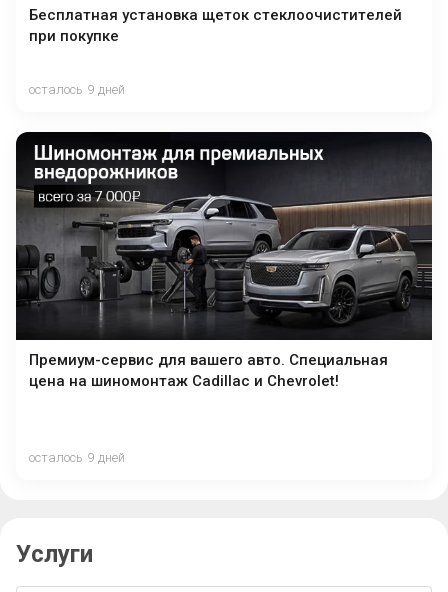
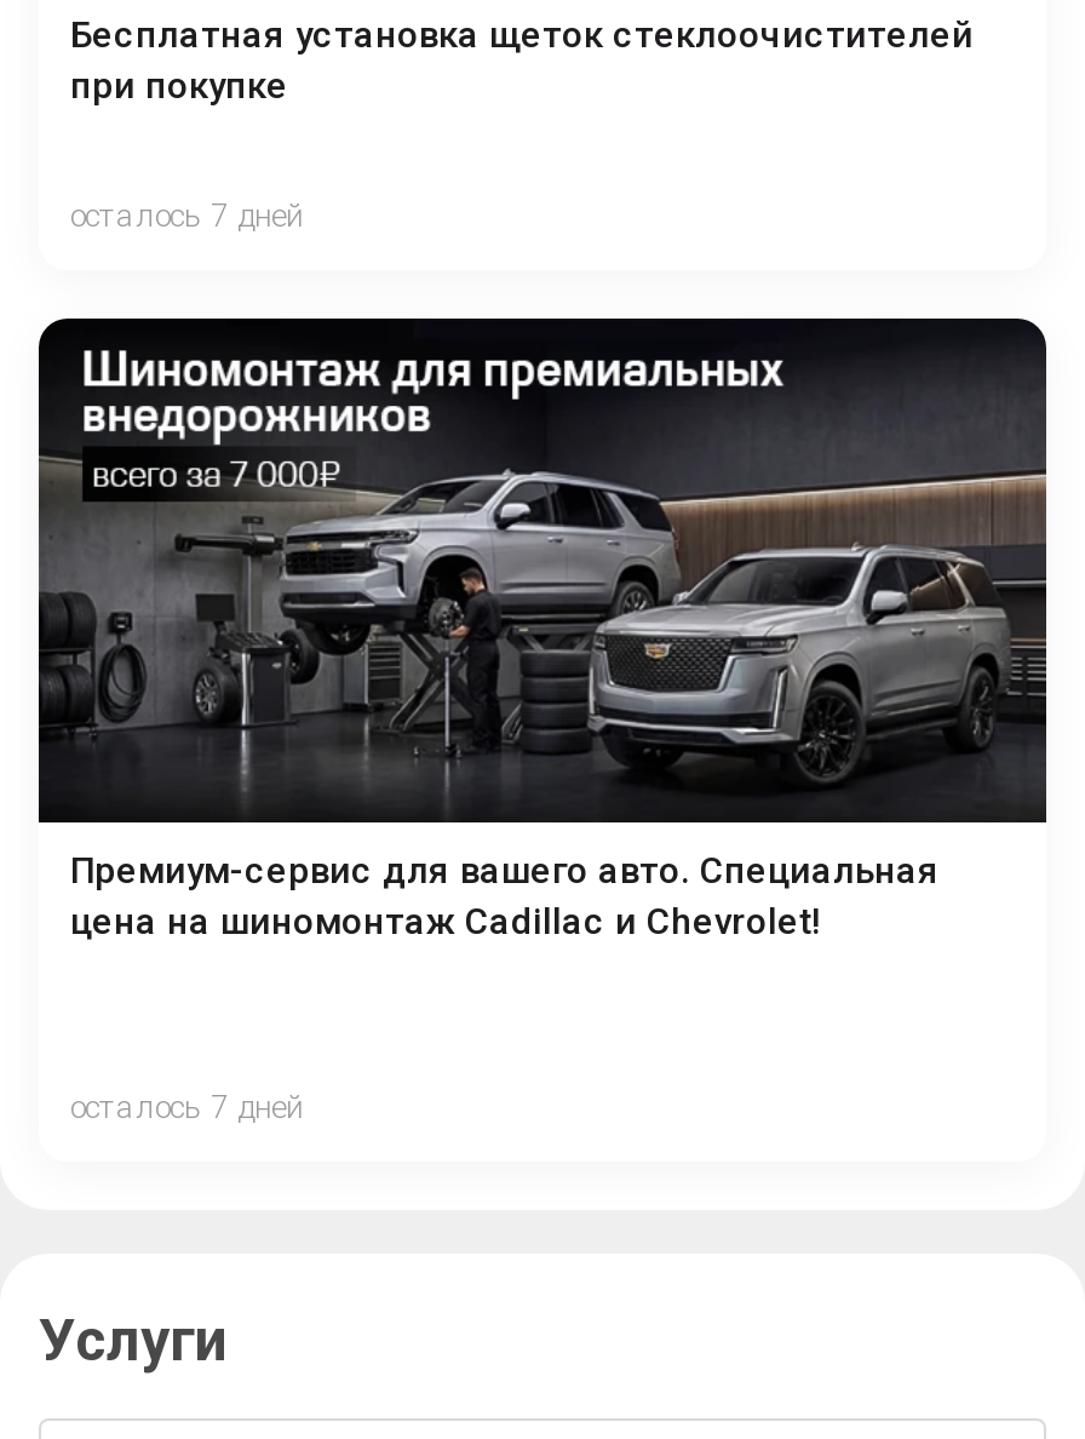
- осталось 9 дней
+ осталось 7 дней

- осталось 9 дней
+ осталось 7 дней
